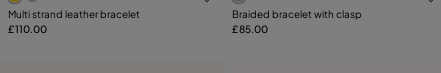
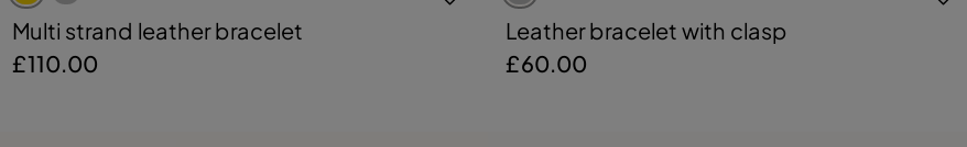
- Braided bracelet with clasp
+ Leather bracelet with clasp

- £85.00
+ £60.00
